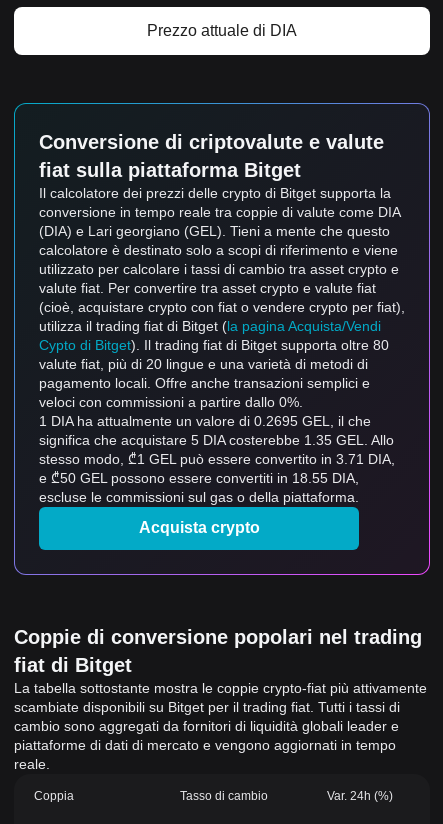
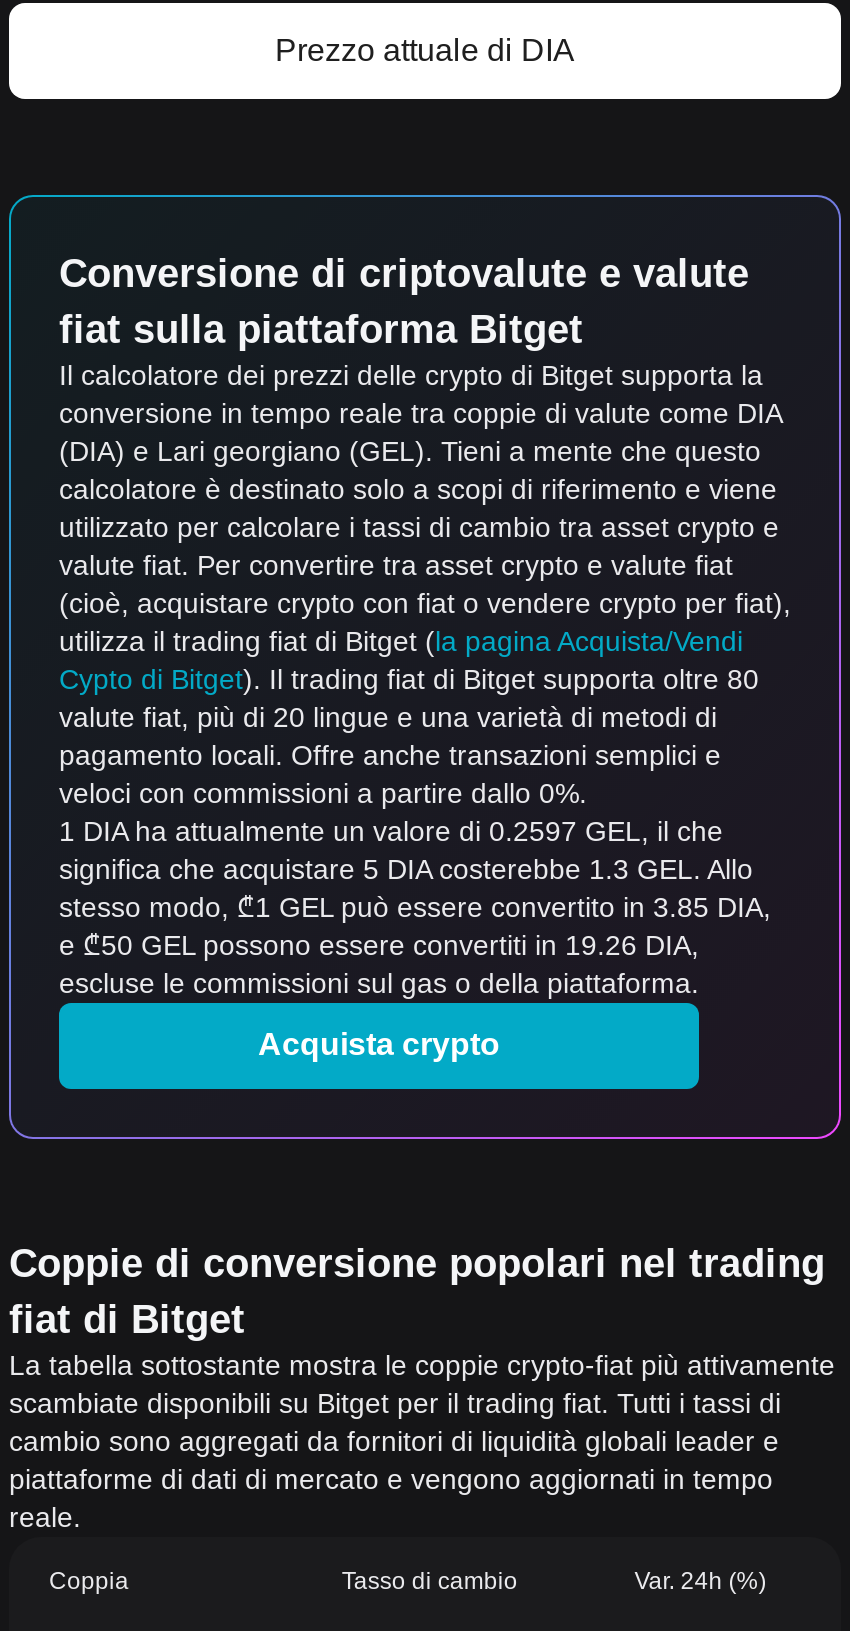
- 1 DIA ha attualmente un valore di 0.2695 GEL, il che
+ 1 DIA ha attualmente un valore di 0.2597 GEL, il che

- significa che acquistare 5 DIA costerebbe 1.35 GEL. Allo
+ significa che acquistare 5 DIA costerebbe 1.3 GEL. Allo

- stesso modo, ₾1 GEL può essere convertito in 3.71 DIA,
+ stesso modo, ₾1 GEL può essere convertito in 3.85 DIA,

- e ₾50 GEL possono essere convertiti in 18.55 DIA,
+ e ₾50 GEL possono essere convertiti in 19.26 DIA,
